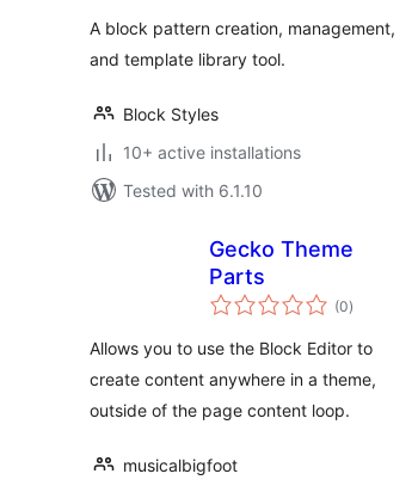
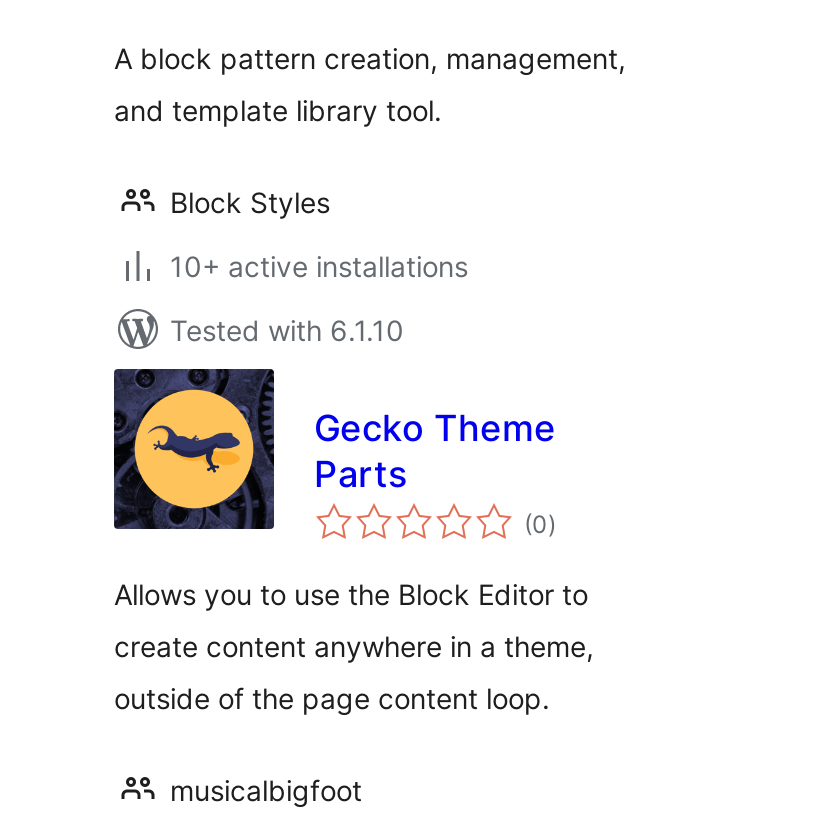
+ [image]
